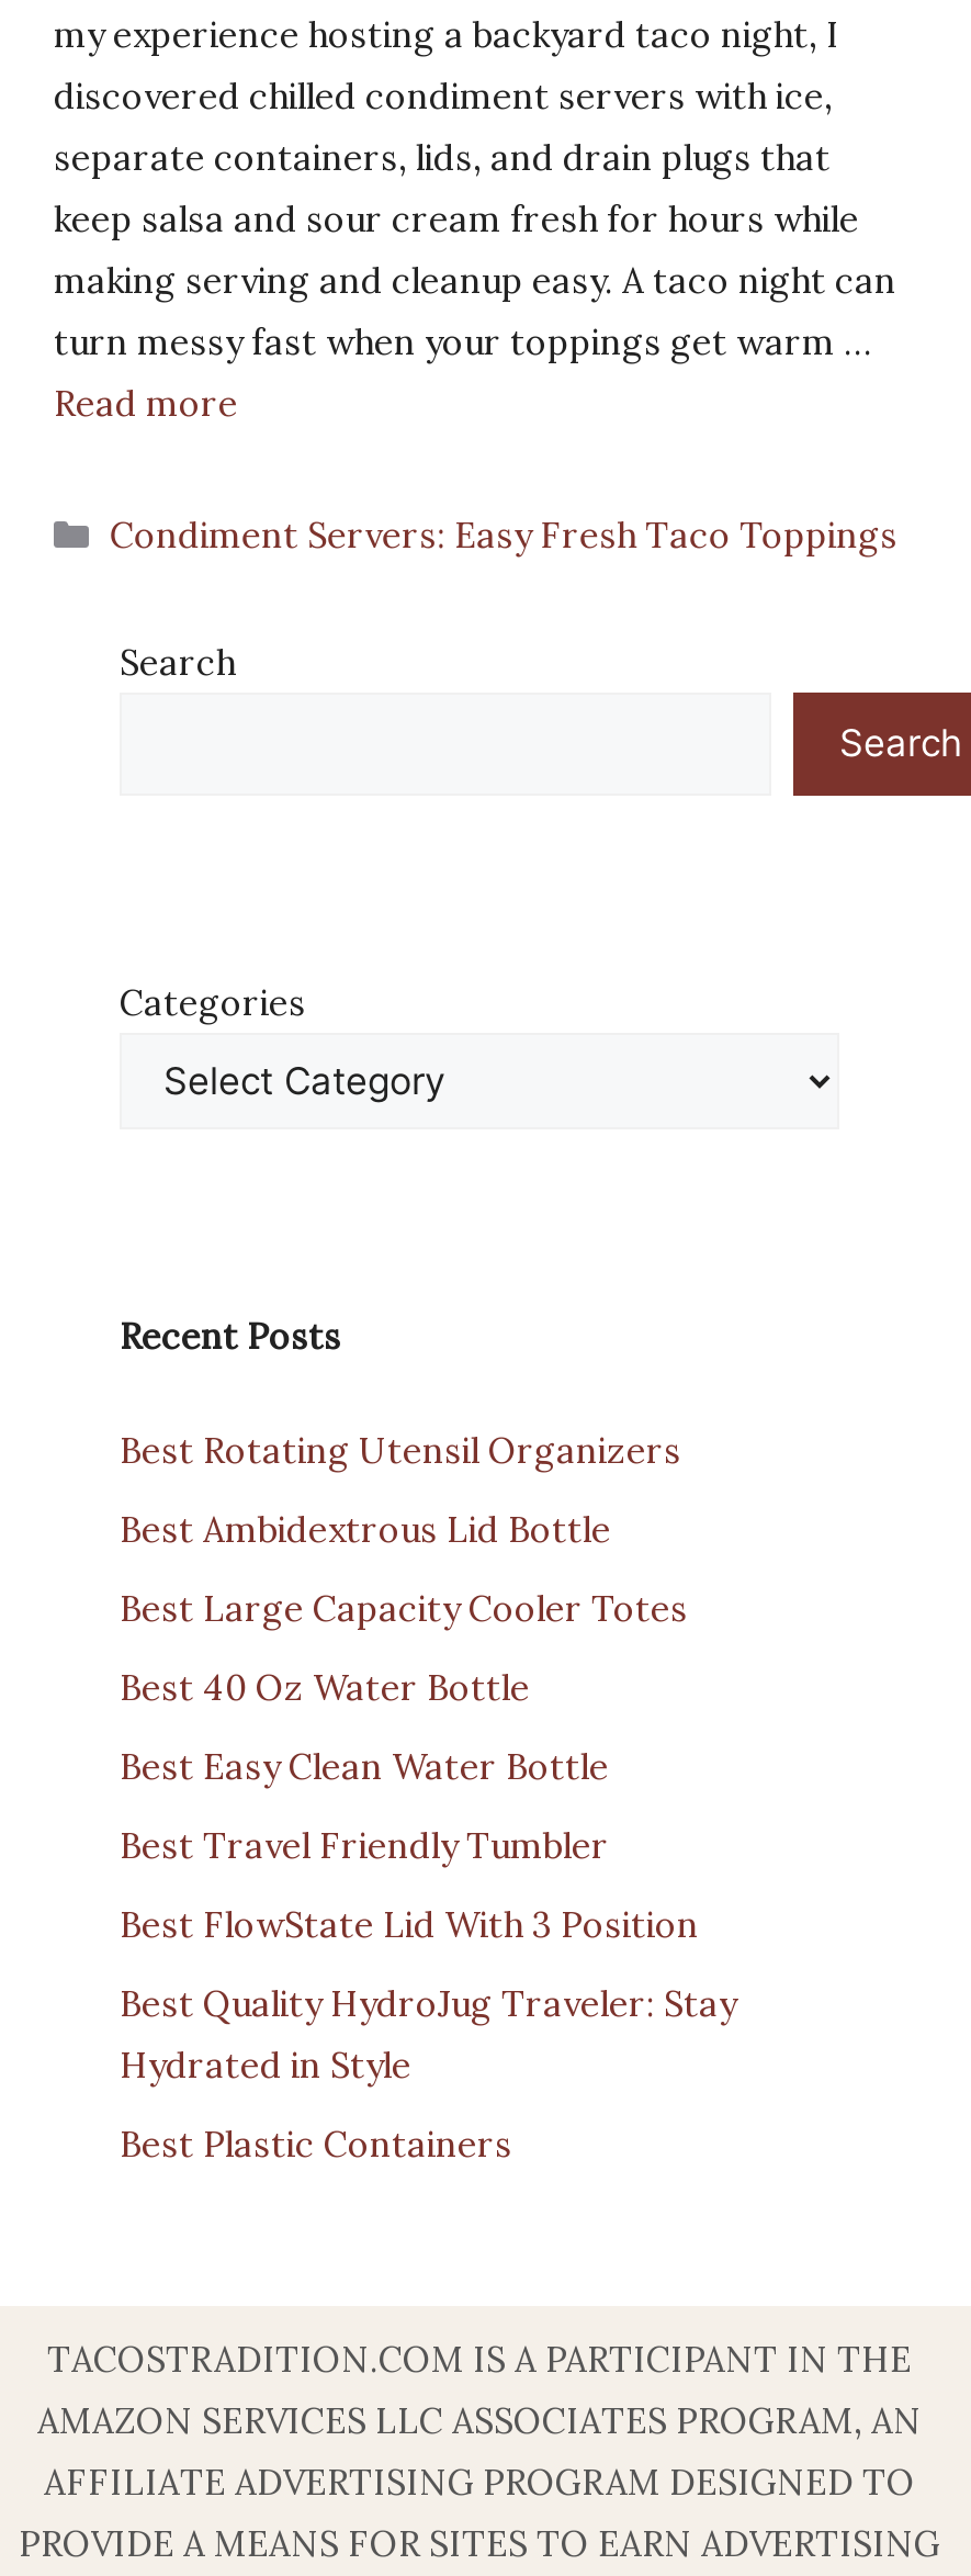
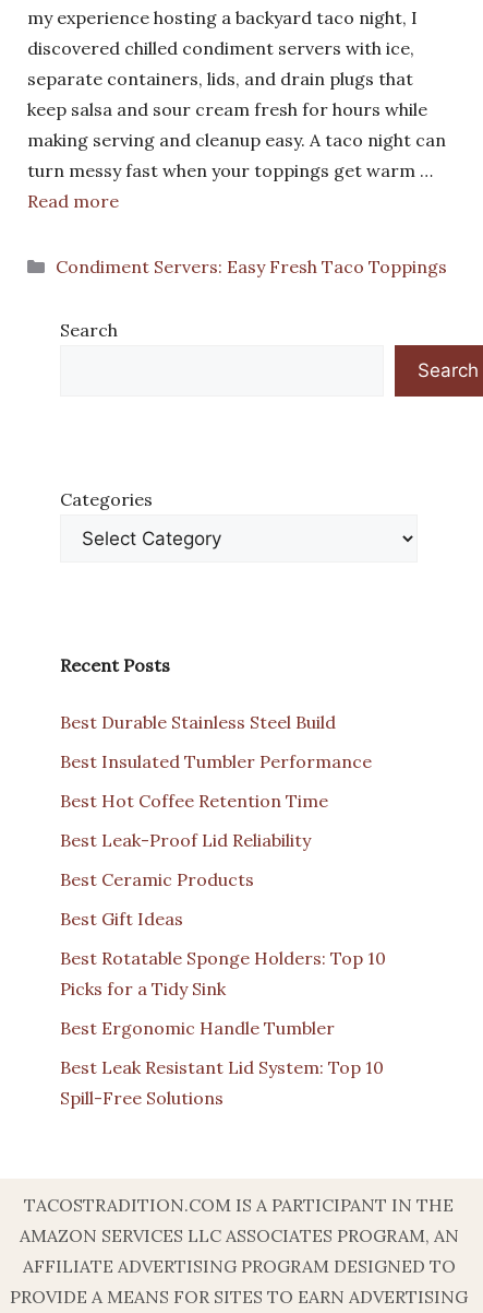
- Best Rotating Utensil Organizers
+ Best Durable Stainless Steel Build

- Best Ambidextrous Lid Bottle
+ Best Insulated Tumbler Performance

- Best Large Capacity Cooler Totes
+ Best Hot Coffee Retention Time

- Best 40 Oz Water Bottle
+ Best Leak-Proof Lid Reliability

- Best Easy Clean Water Bottle
+ Best Ceramic Products

- Best Travel Friendly Tumbler
+ Best Gift Ideas

- Best FlowState Lid With 3 Position
+ Best Rotatable Sponge Holders: Top 10
+ Picks for a Tidy Sink

- Best Quality HydroJug Traveler: Stay
- Hydrated in Style
+ Best Ergonomic Handle Tumbler

- Best Plastic Containers
+ Best Leak Resistant Lid System: Top 10
+ Spill-Free Solutions
